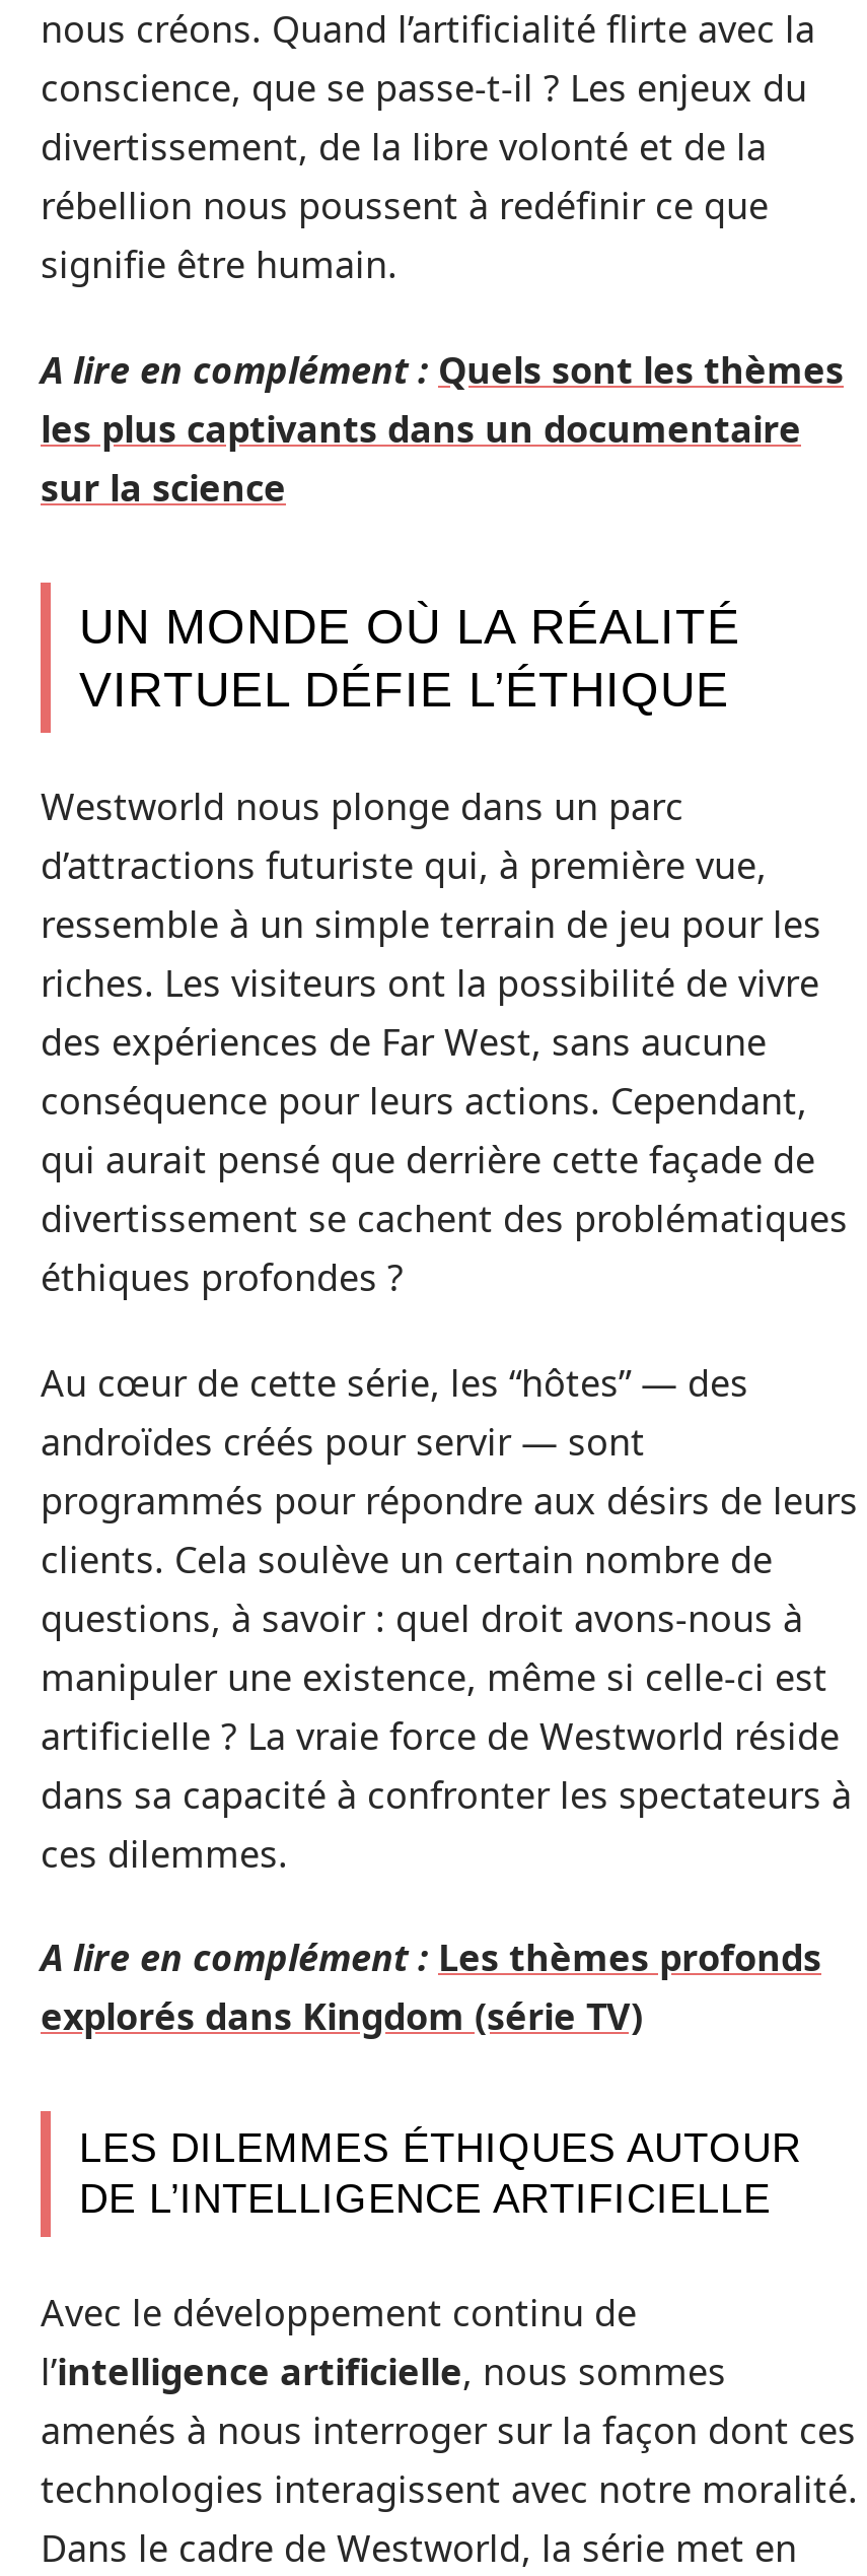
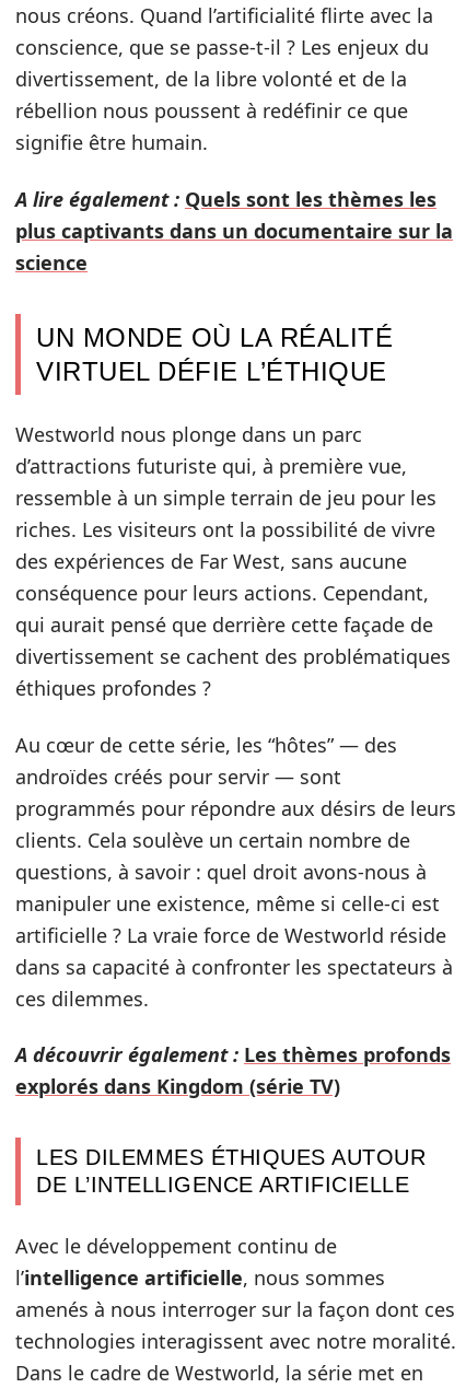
- A lire en complément : Quels sont les thèmes
- les plus captivants dans un documentaire
- sur la science
+ A lire également : Quels sont les thèmes les
+ plus captivants dans un documentaire sur la
+ science

- A lire en complément : Les thèmes profonds
+ A découvrir également : Les thèmes profonds
